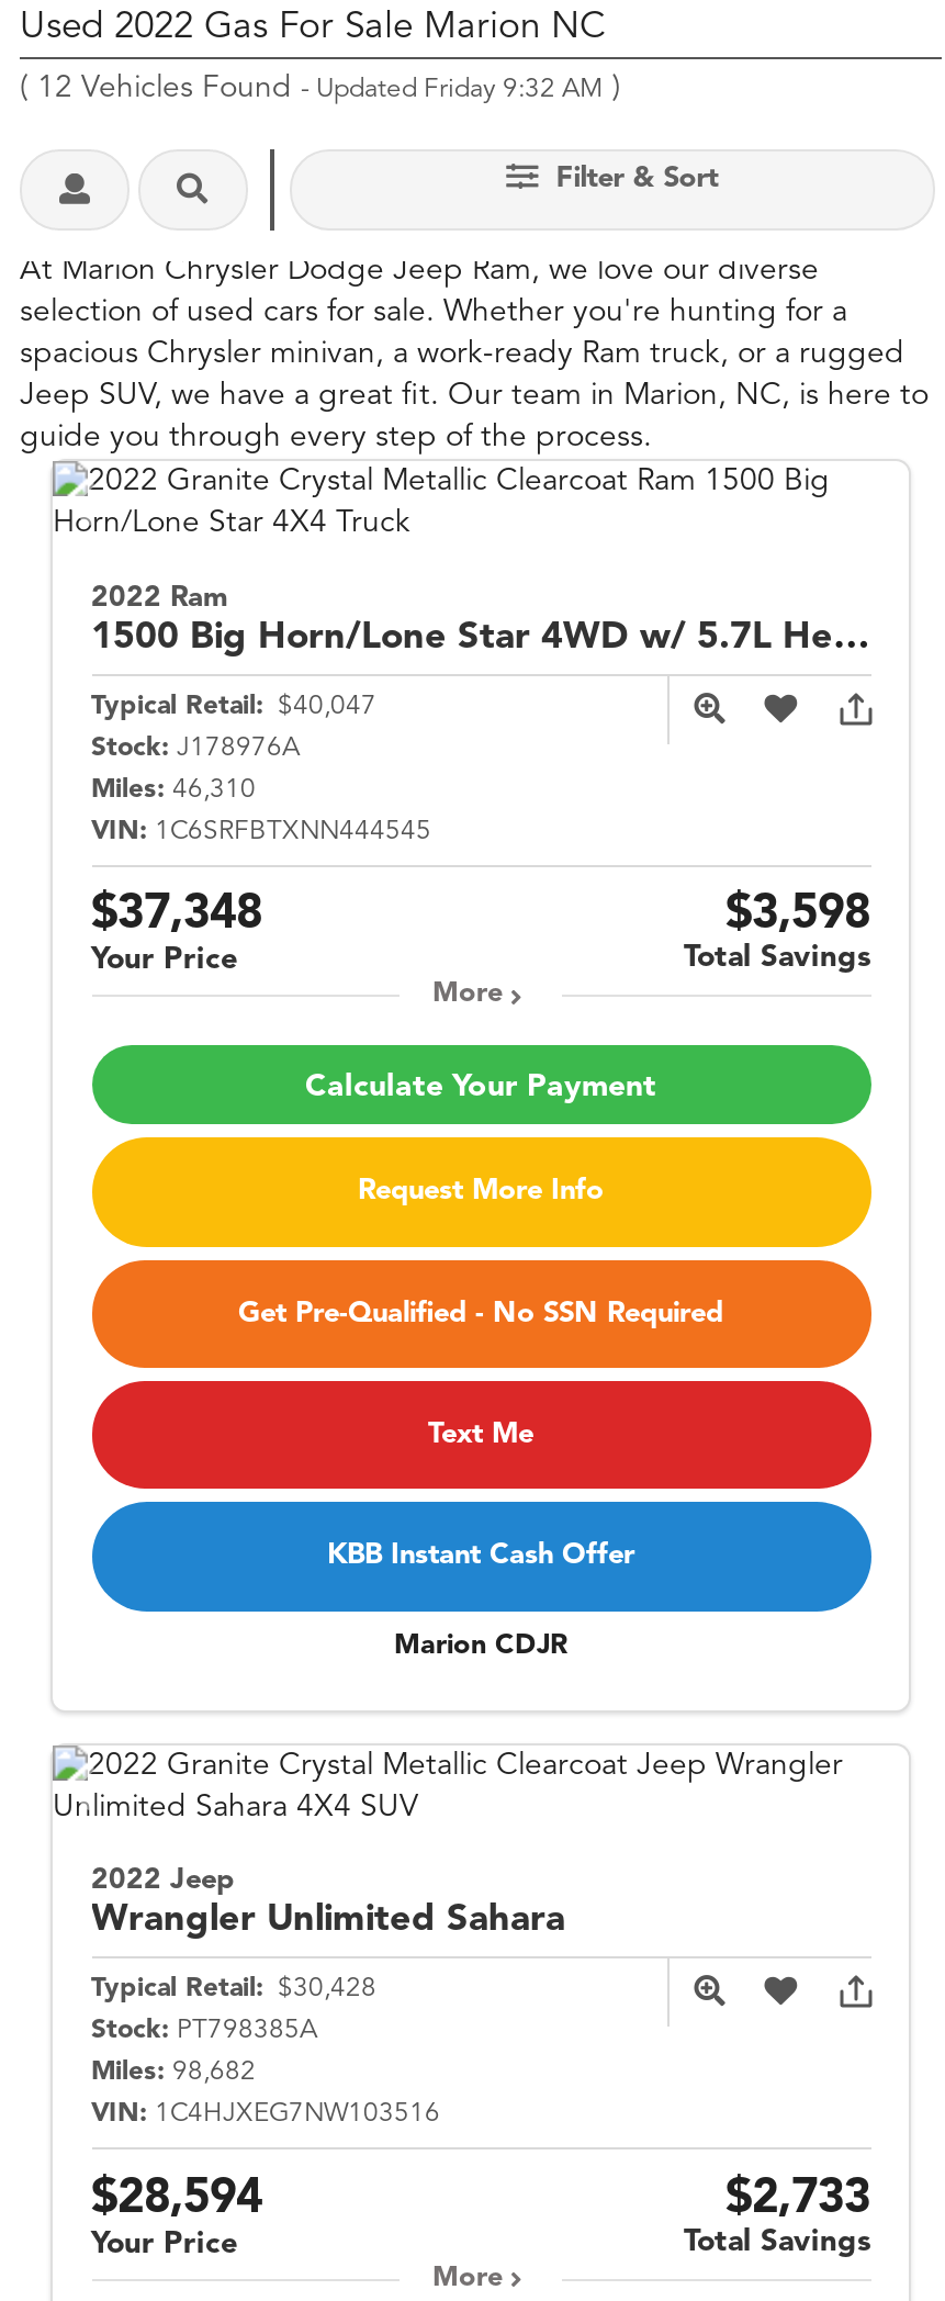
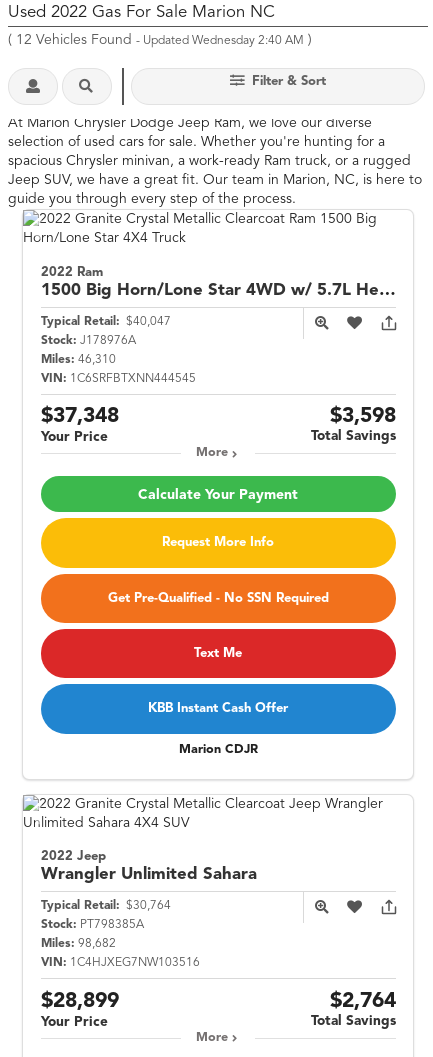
- (12 Vehicles Found - Updated Friday 9:32 AM)
+ (12 Vehicles Found - Updated Wednesday 2:40 AM)

- Typical Retail: $30,428
+ Typical Retail: $30,764

- $28,594
+ $28,899

- $2,733
+ $2,764
